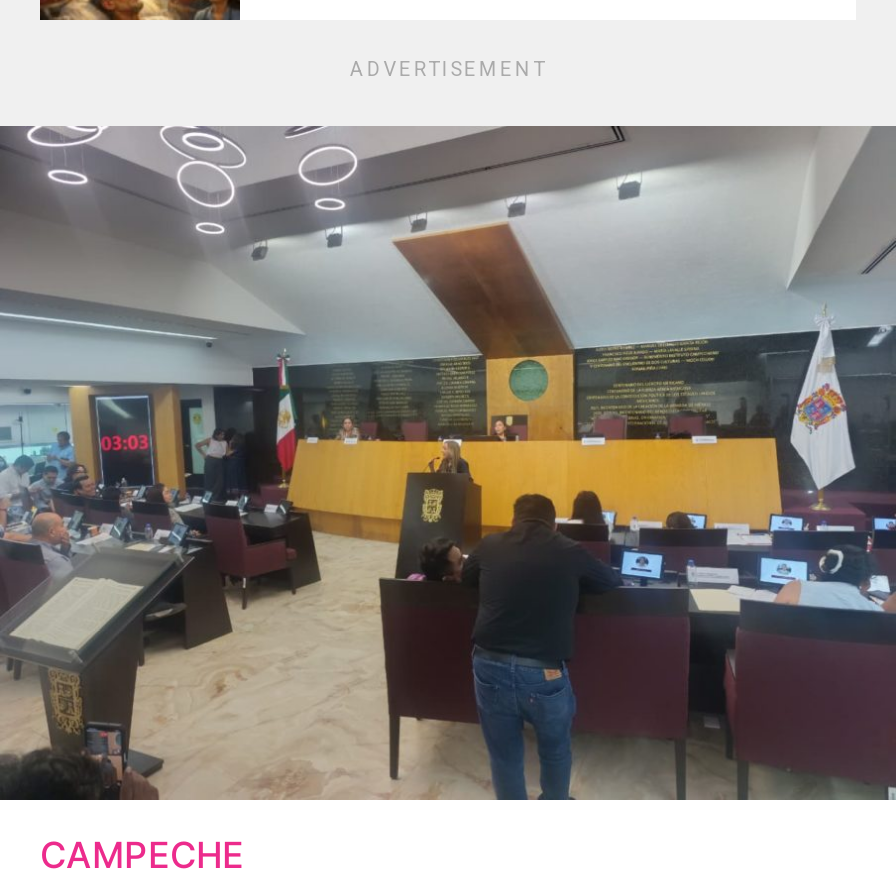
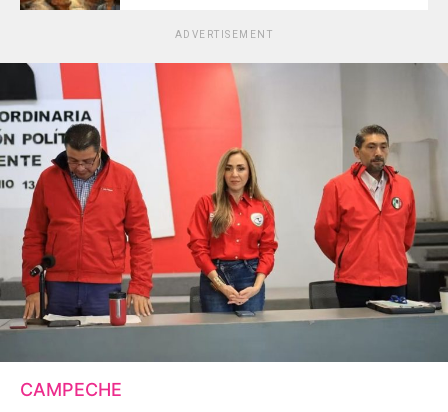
- [image]
+ [image]
